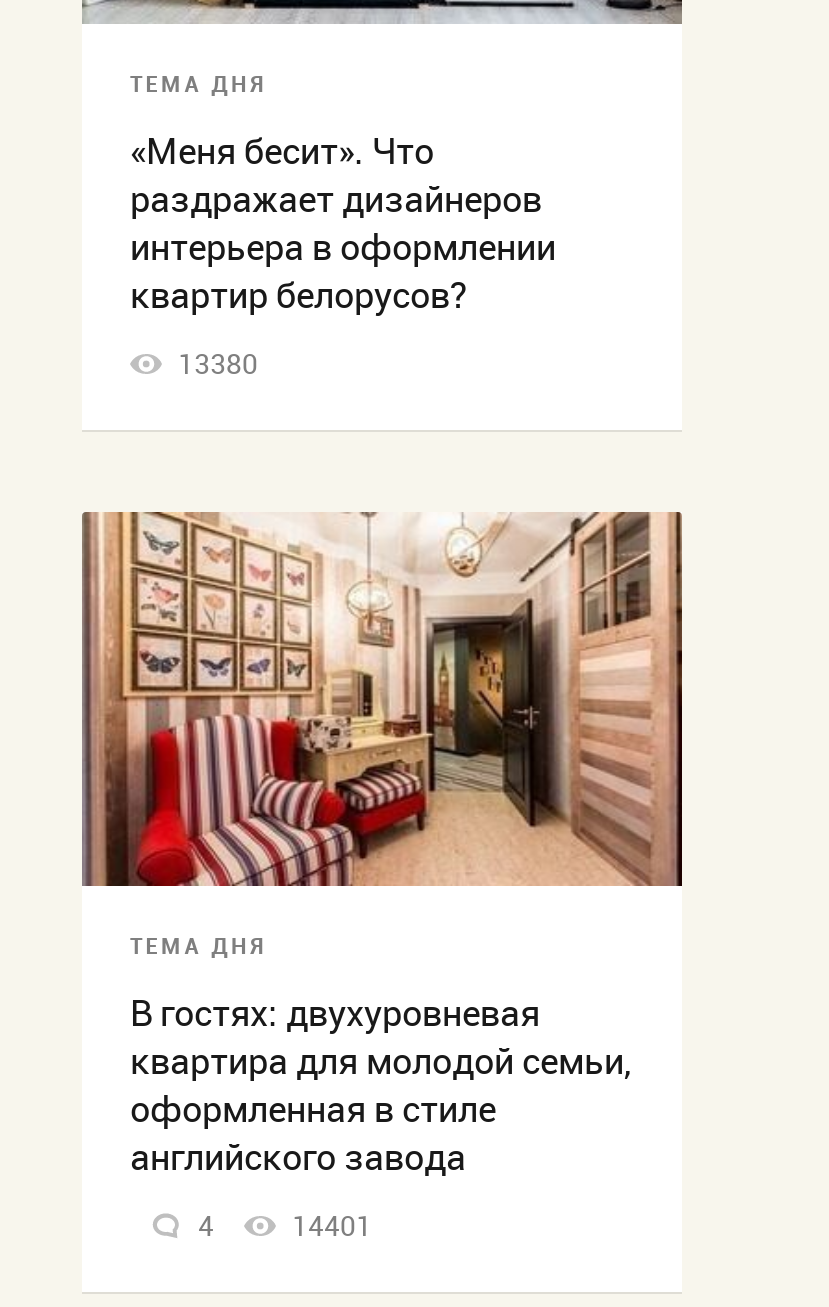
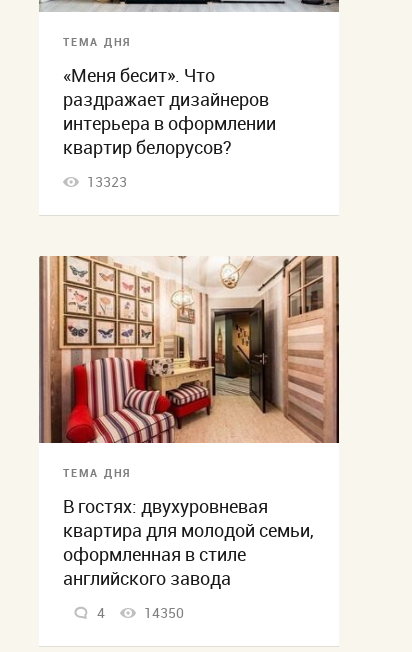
- 13380
+ 13323

- 14401
+ 14350
